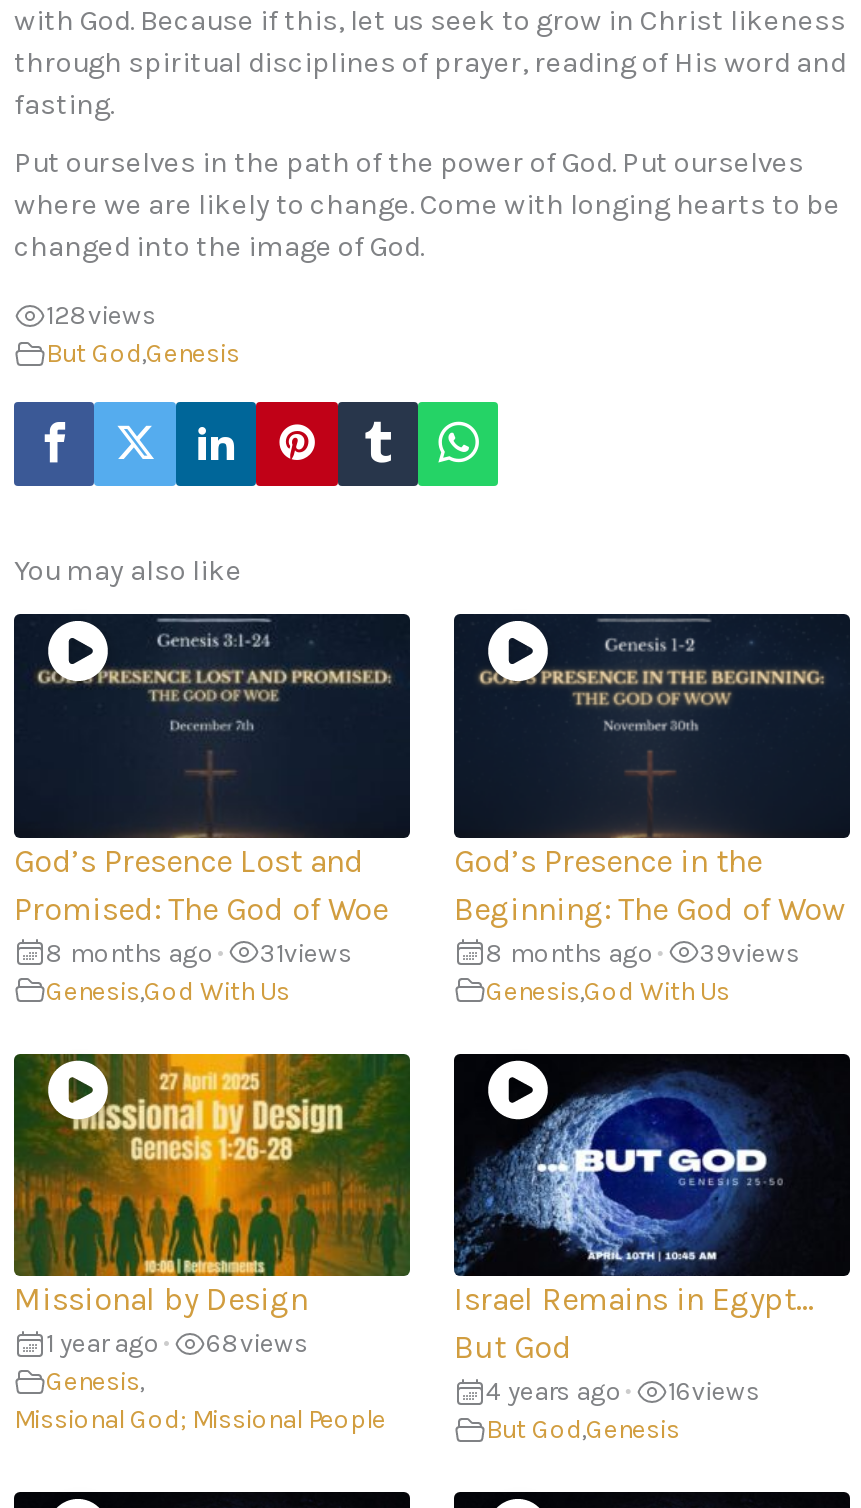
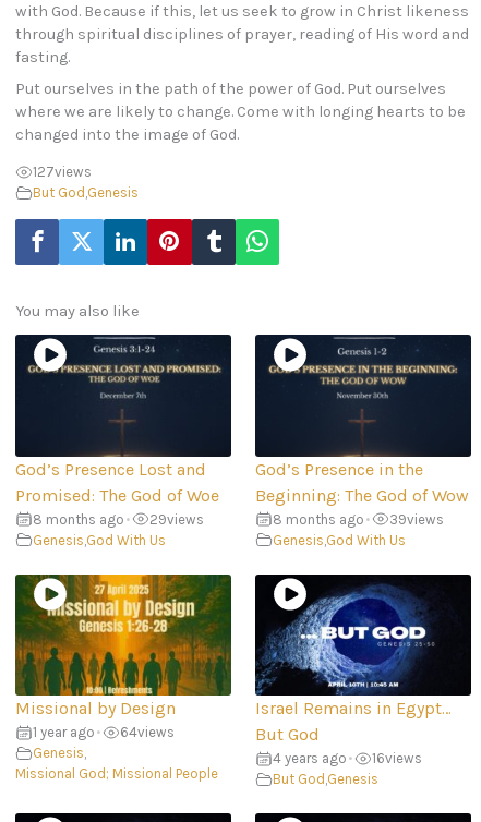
- 128views
+ 127views

- 8 months ago • 31views
+ 8 months ago • 29views

- 1 year ago • 68views
+ 1 year ago • 64views
